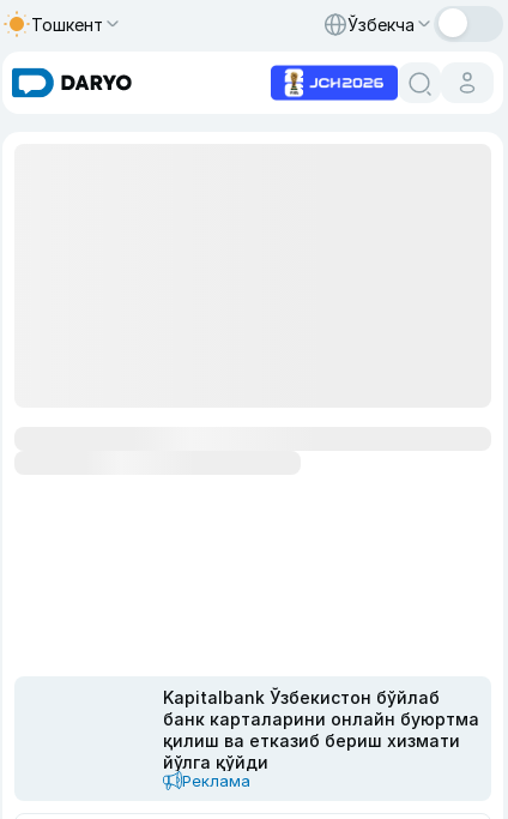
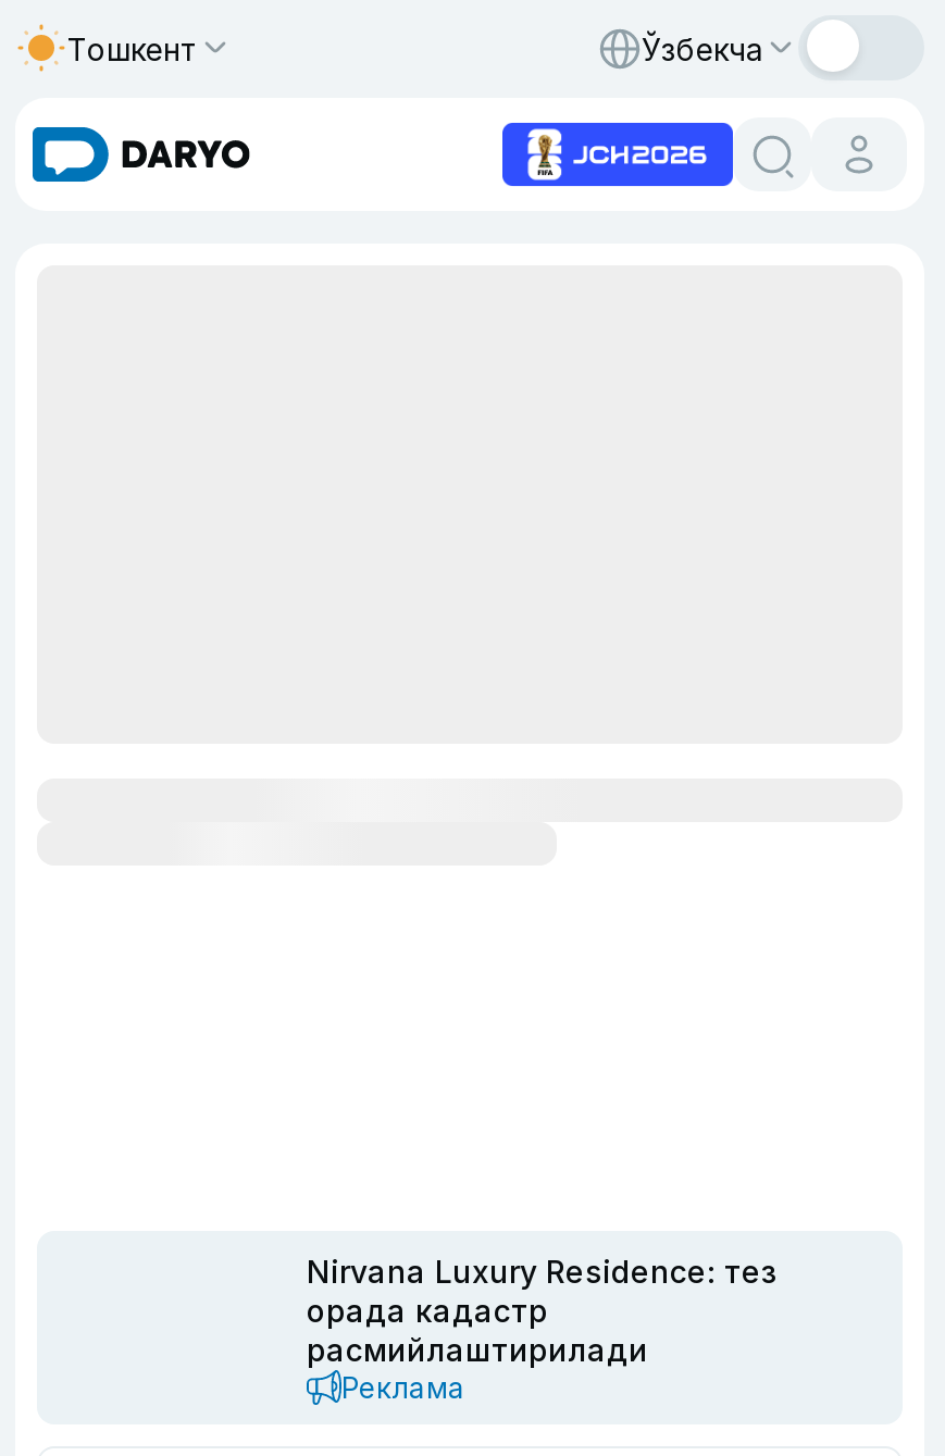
- Kapitalbank Ўзбекистон бўйлаб
- банк карталарини онлайн буюртма
- қилиш ва етказиб бериш хизмати
- йўлга қўйди
+ Nirvana Luxury Residence: тез
+ орада кадастр
+ расмийлаштирилади
